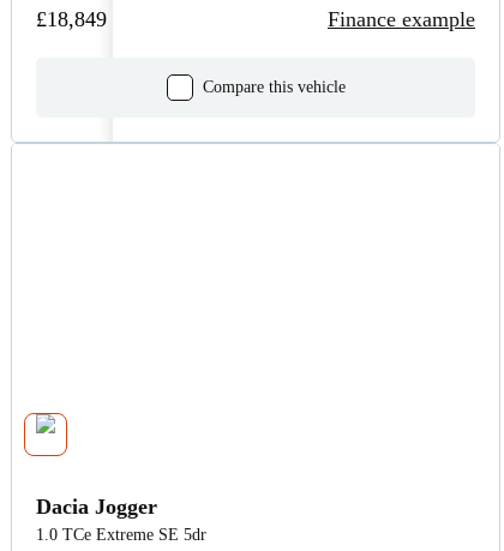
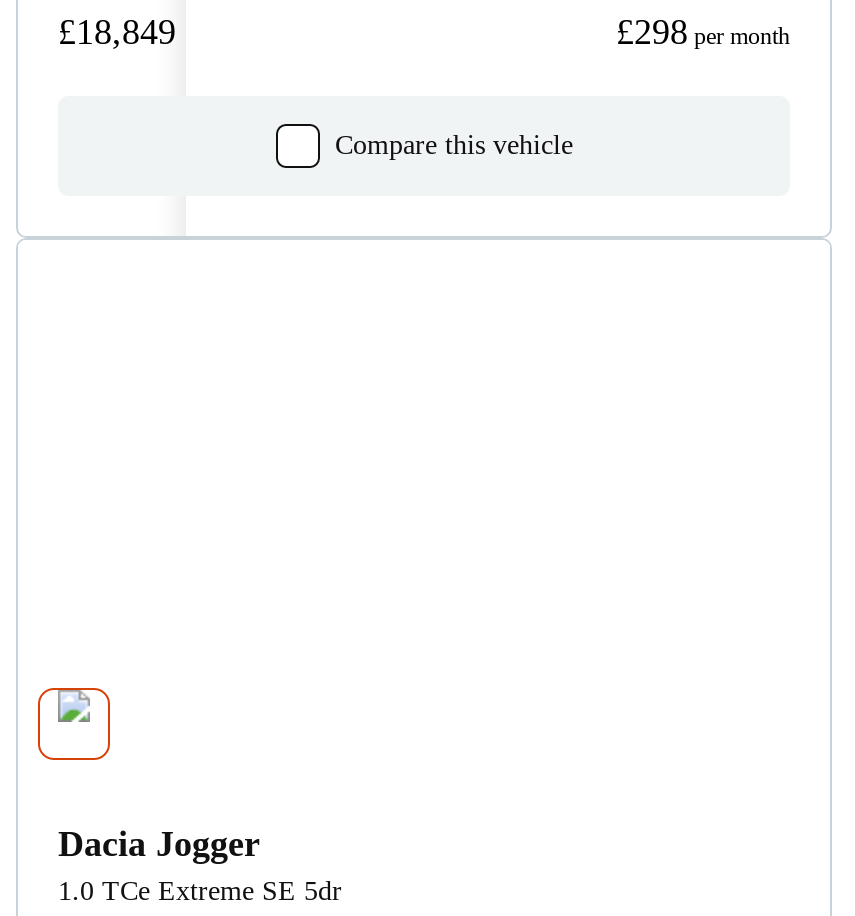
- Finance example
+ £298 per month
